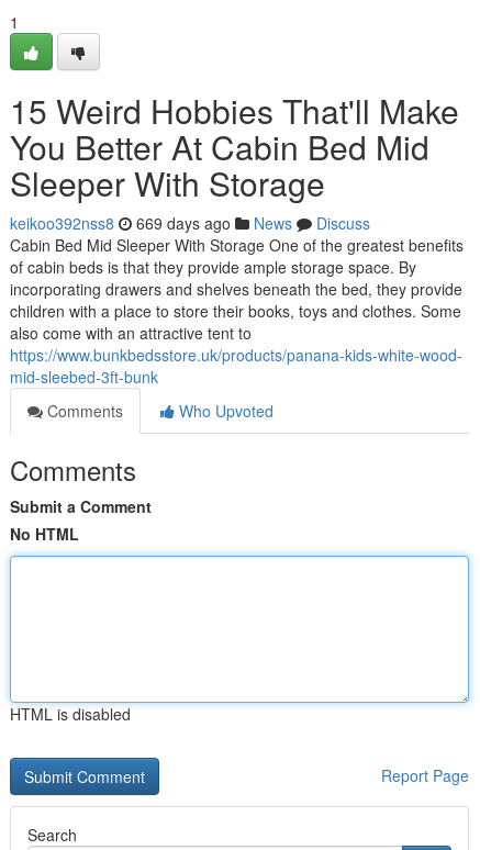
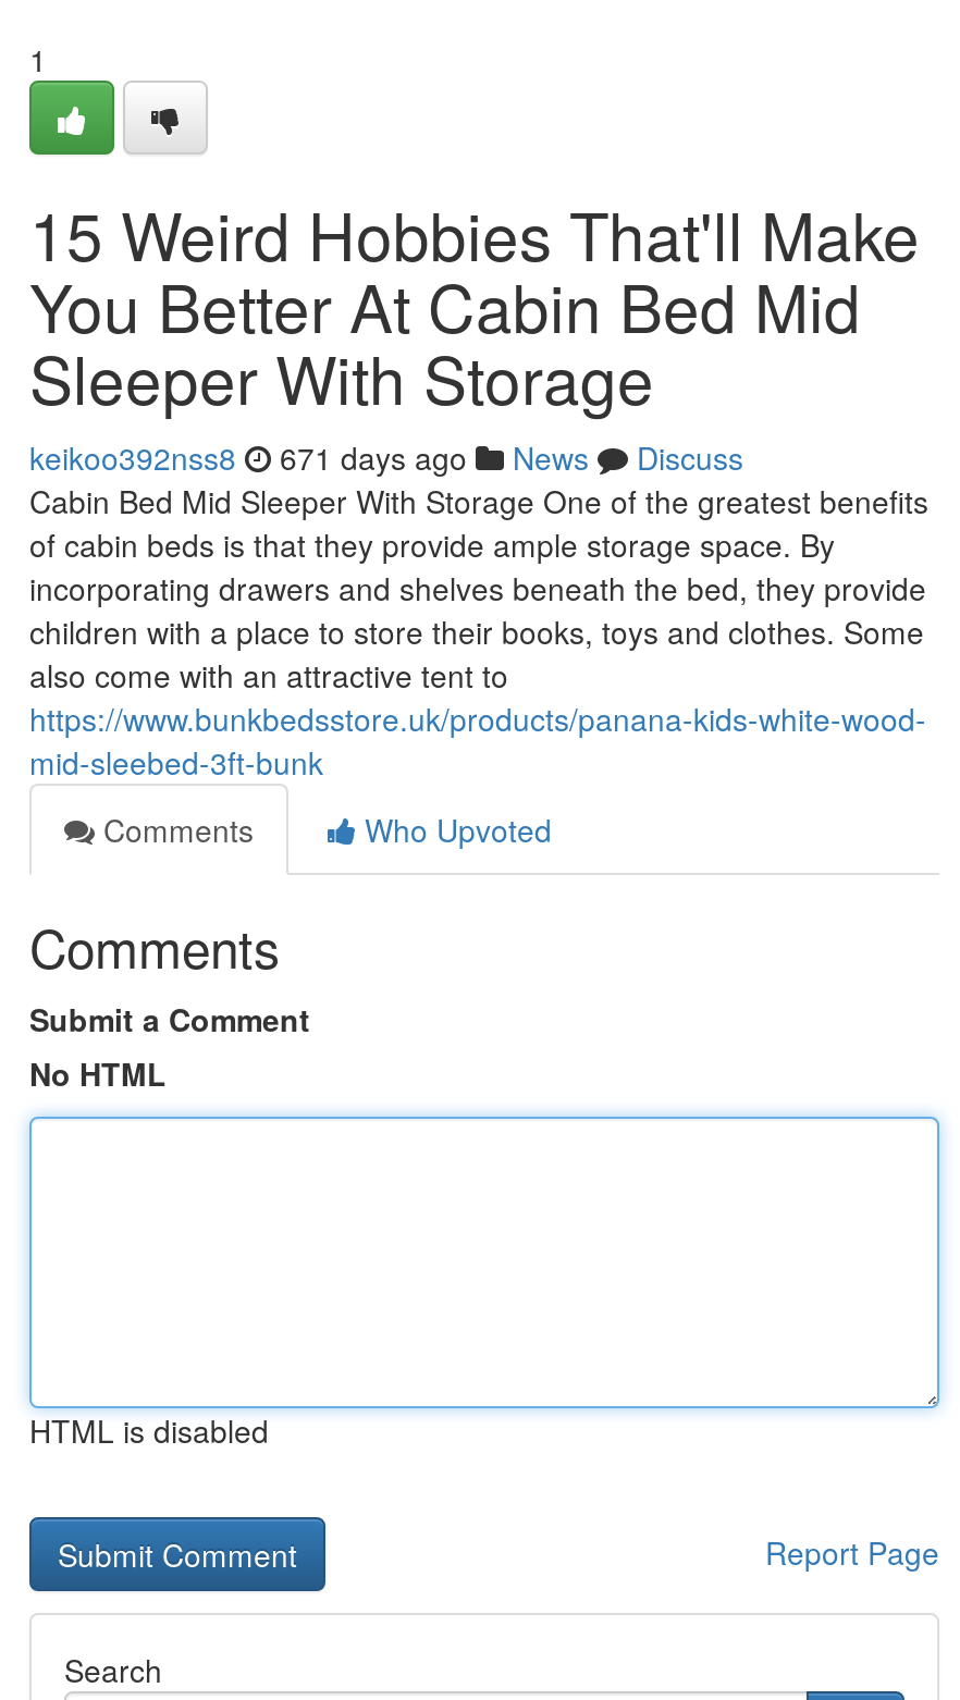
- keikoo392nss8 669 days ago News Discuss
+ keikoo392nss8 671 days ago News Discuss
